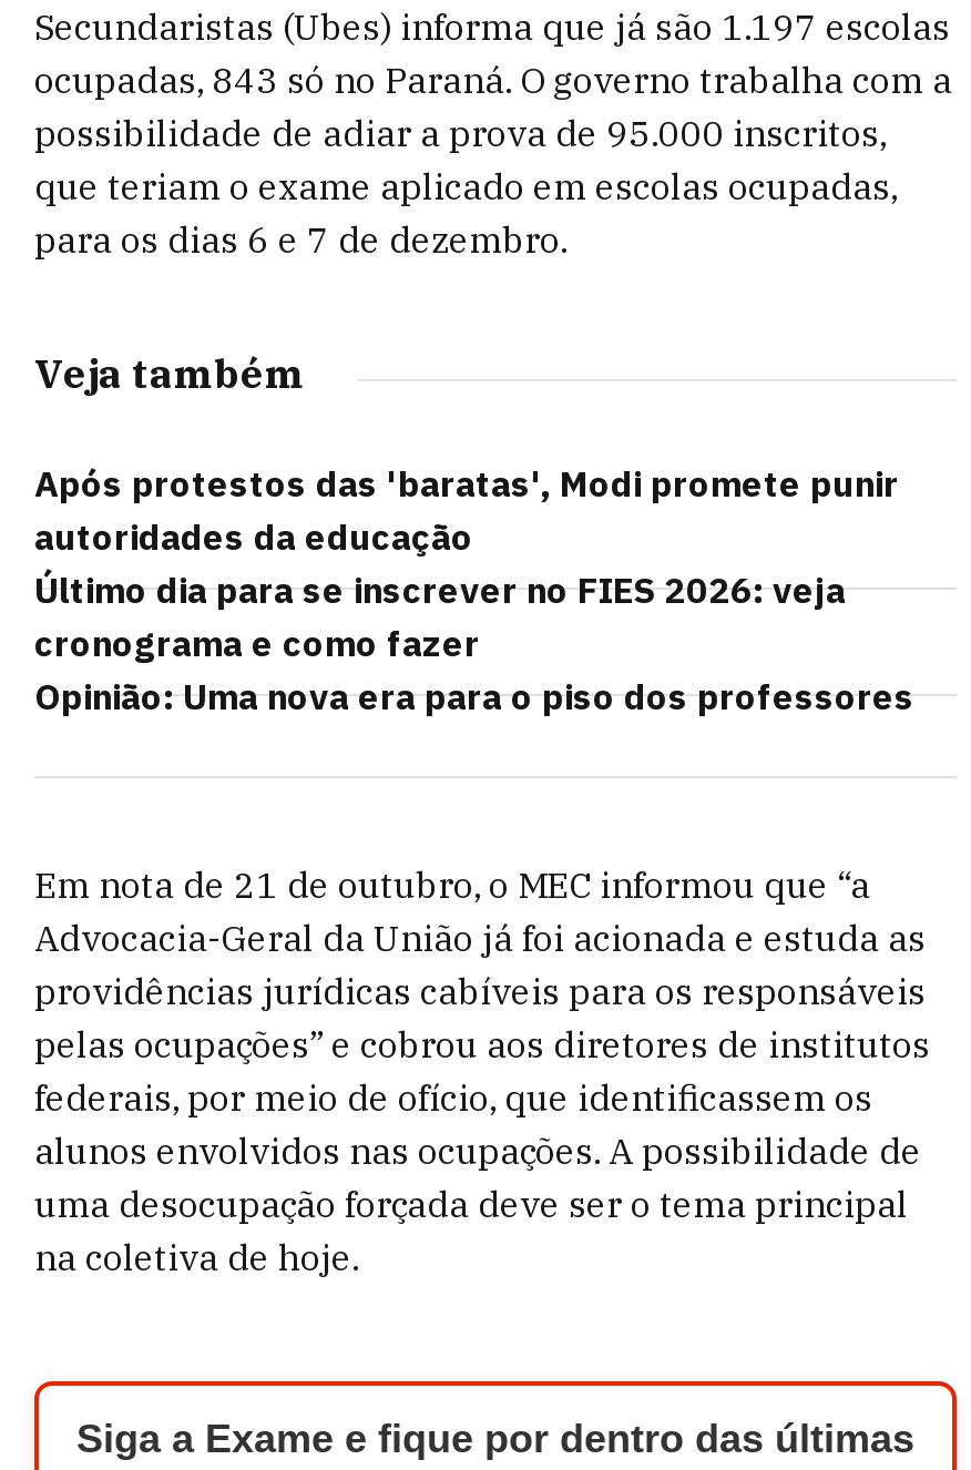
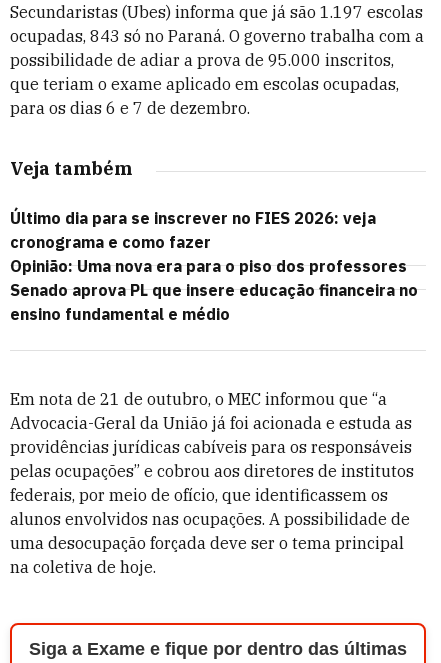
- Após protestos das 'baratas', Modi promete punir
- autoridades da educação

moved up: Último dia para se inscrever no FIES 2026: veja | cronograma e como fazer | Opinião: Uma nova era para o piso dos professores

+ Senado aprova PL que insere educação financeira no
+ ensino fundamental e médio
